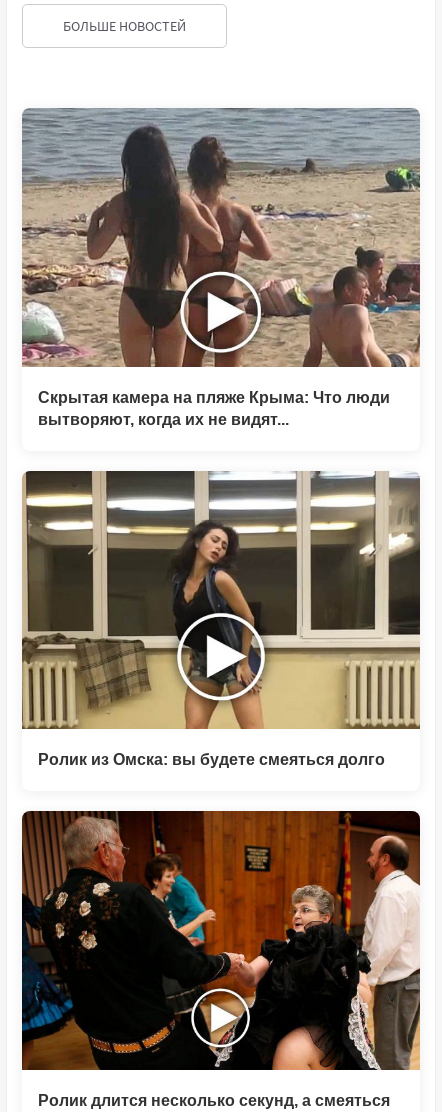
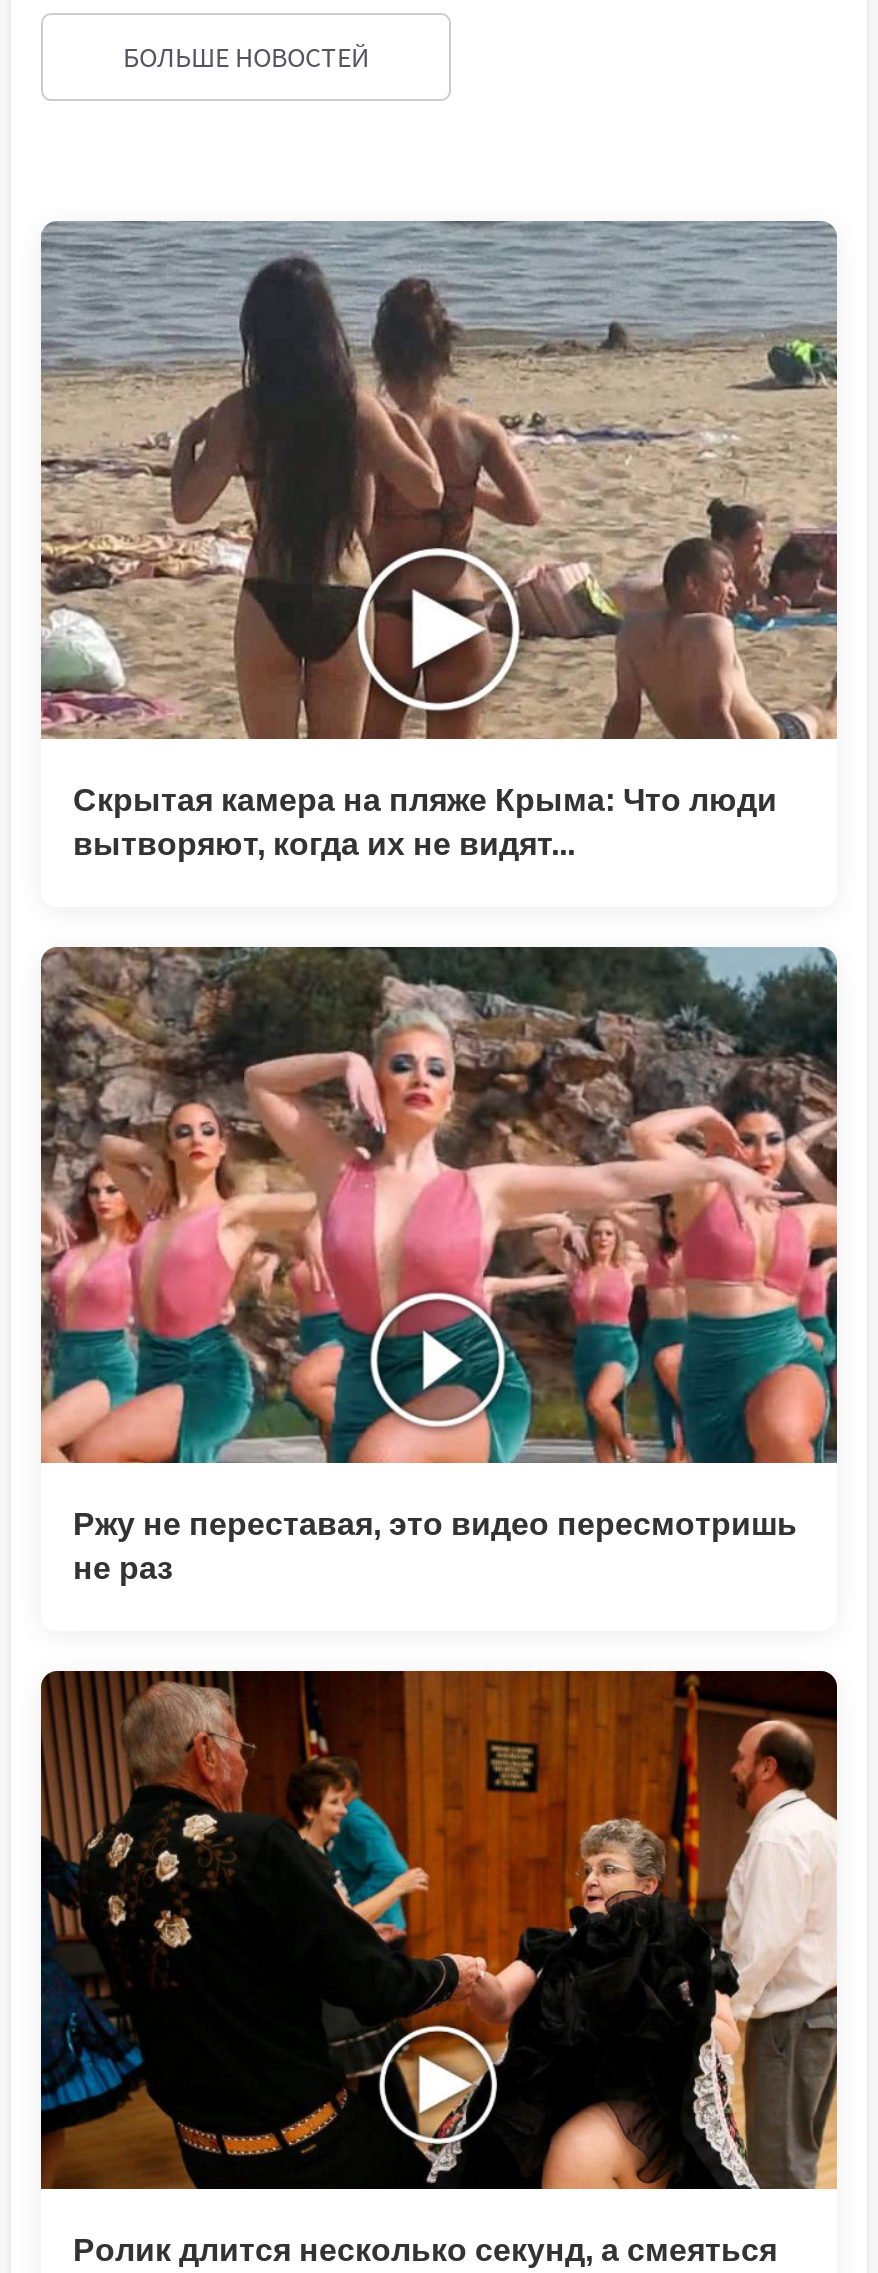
- [image]
- Ролик из Омска: вы будете смеяться долго
+ [image]
+ Ржу не переставая, это видео пересмотришь
+ не раз
